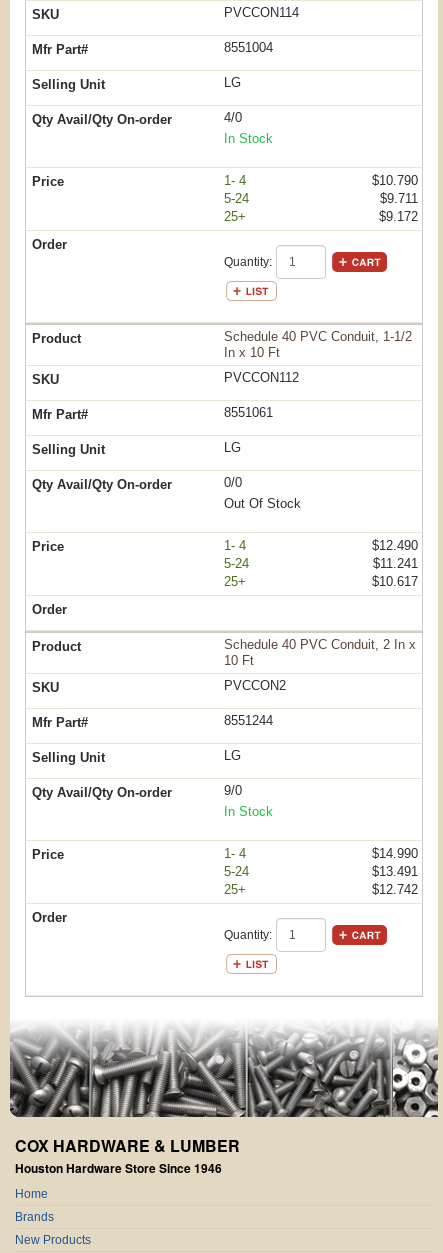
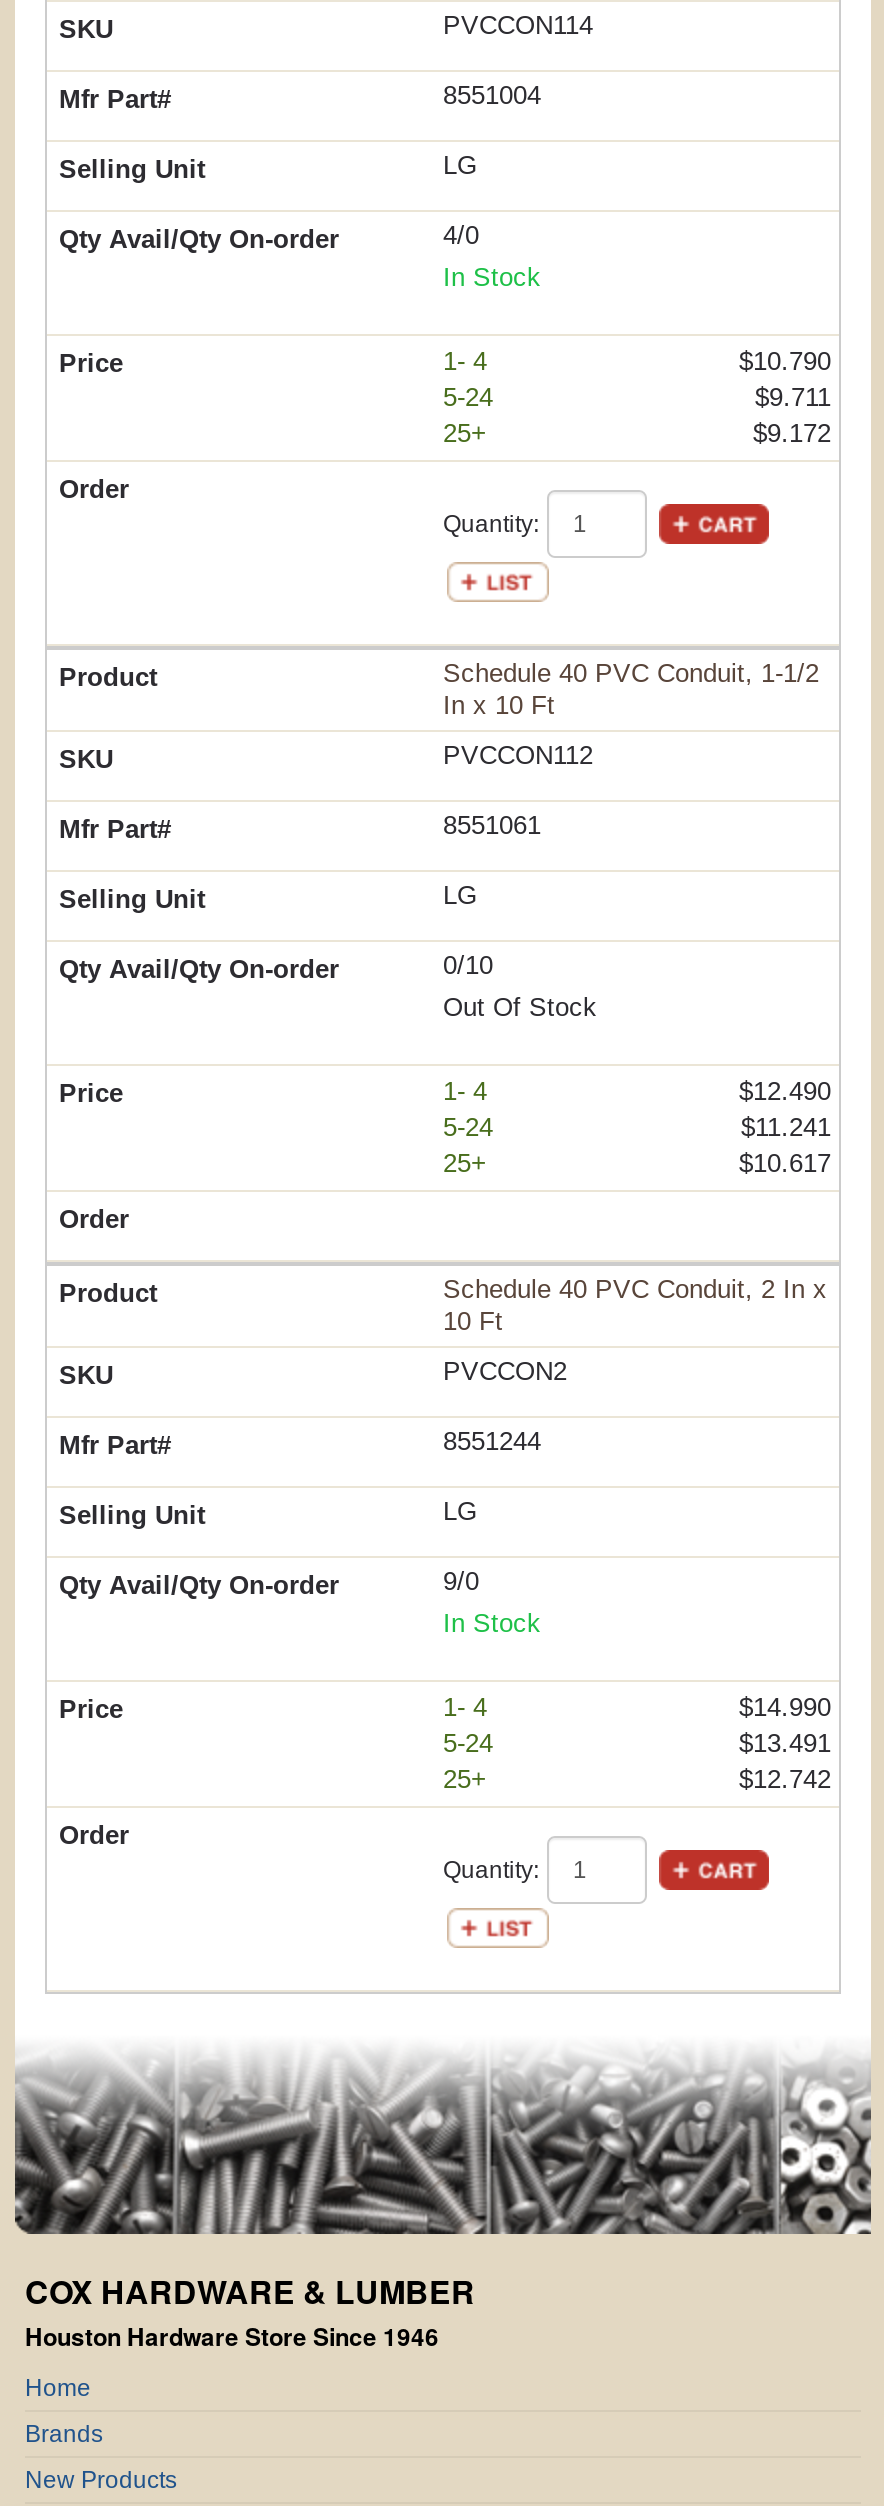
- 0/0
+ 0/10
